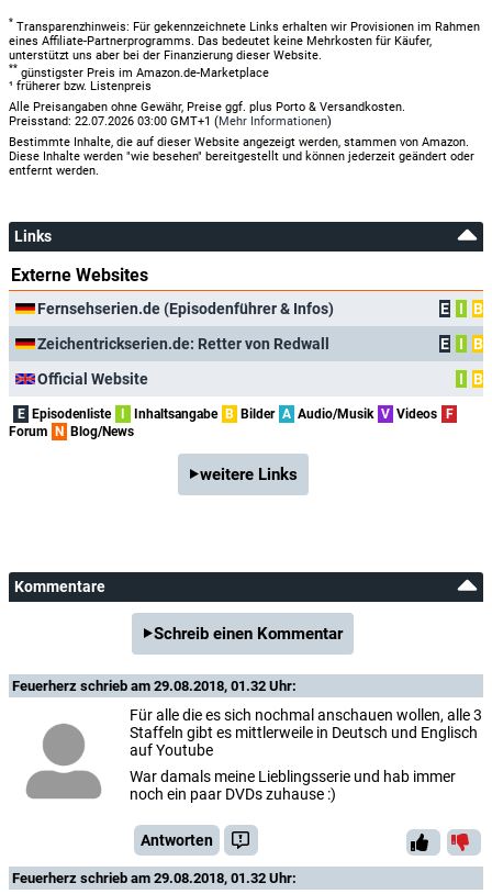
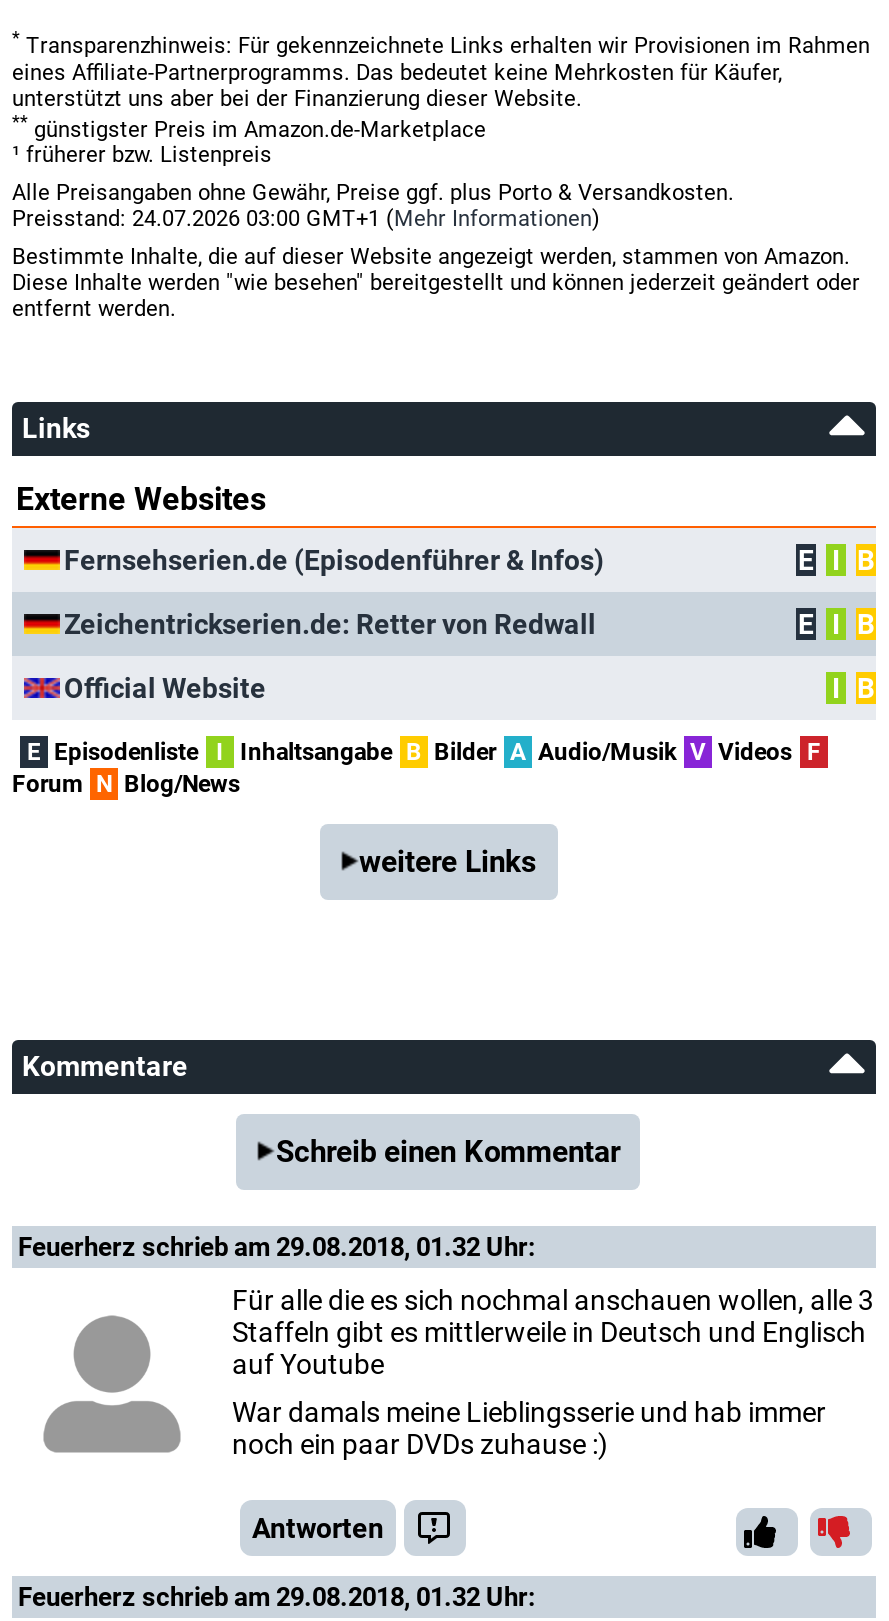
- Preisstand: 22.07.2026 03:00 GMT+1 (Mehr Informationen)
+ Preisstand: 24.07.2026 03:00 GMT+1 (Mehr Informationen)
